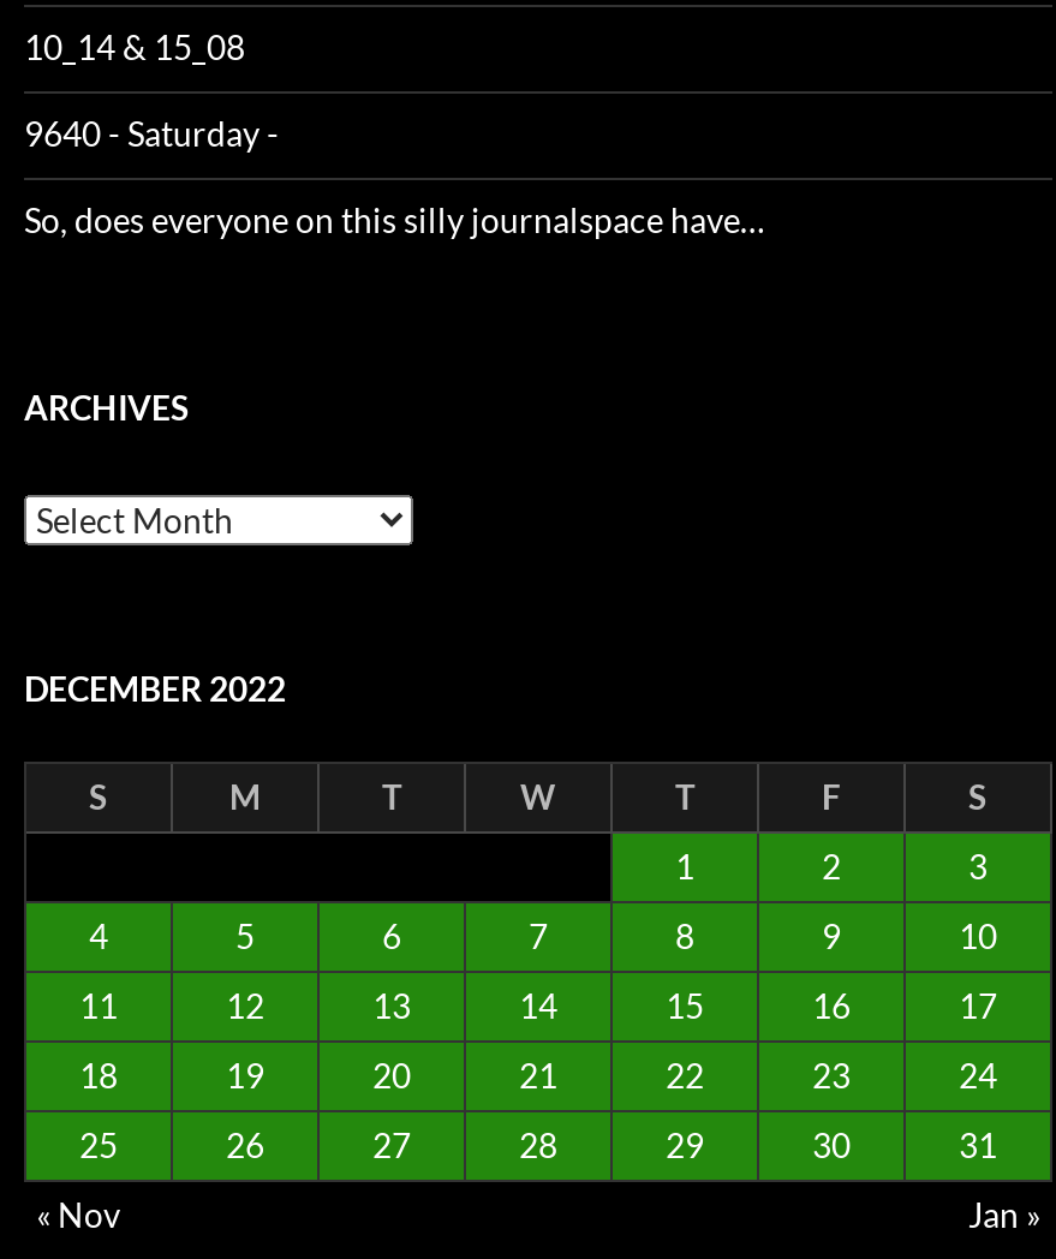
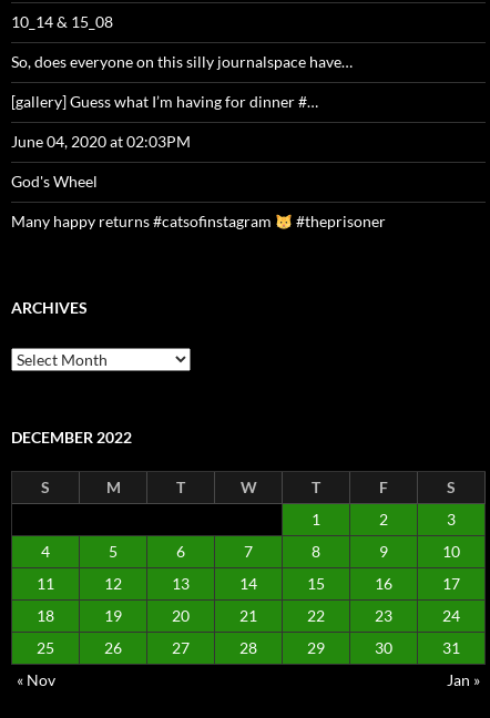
- 9640 - Saturday -

moved up: So, does everyone on this silly journalspace have…

+ [gallery] Guess what I’m having for dinner #…
+ June 04, 2020 at 02:03PM
+ God's Wheel
+ Many happy returns #catsofinstagram
+ #theprisoner
